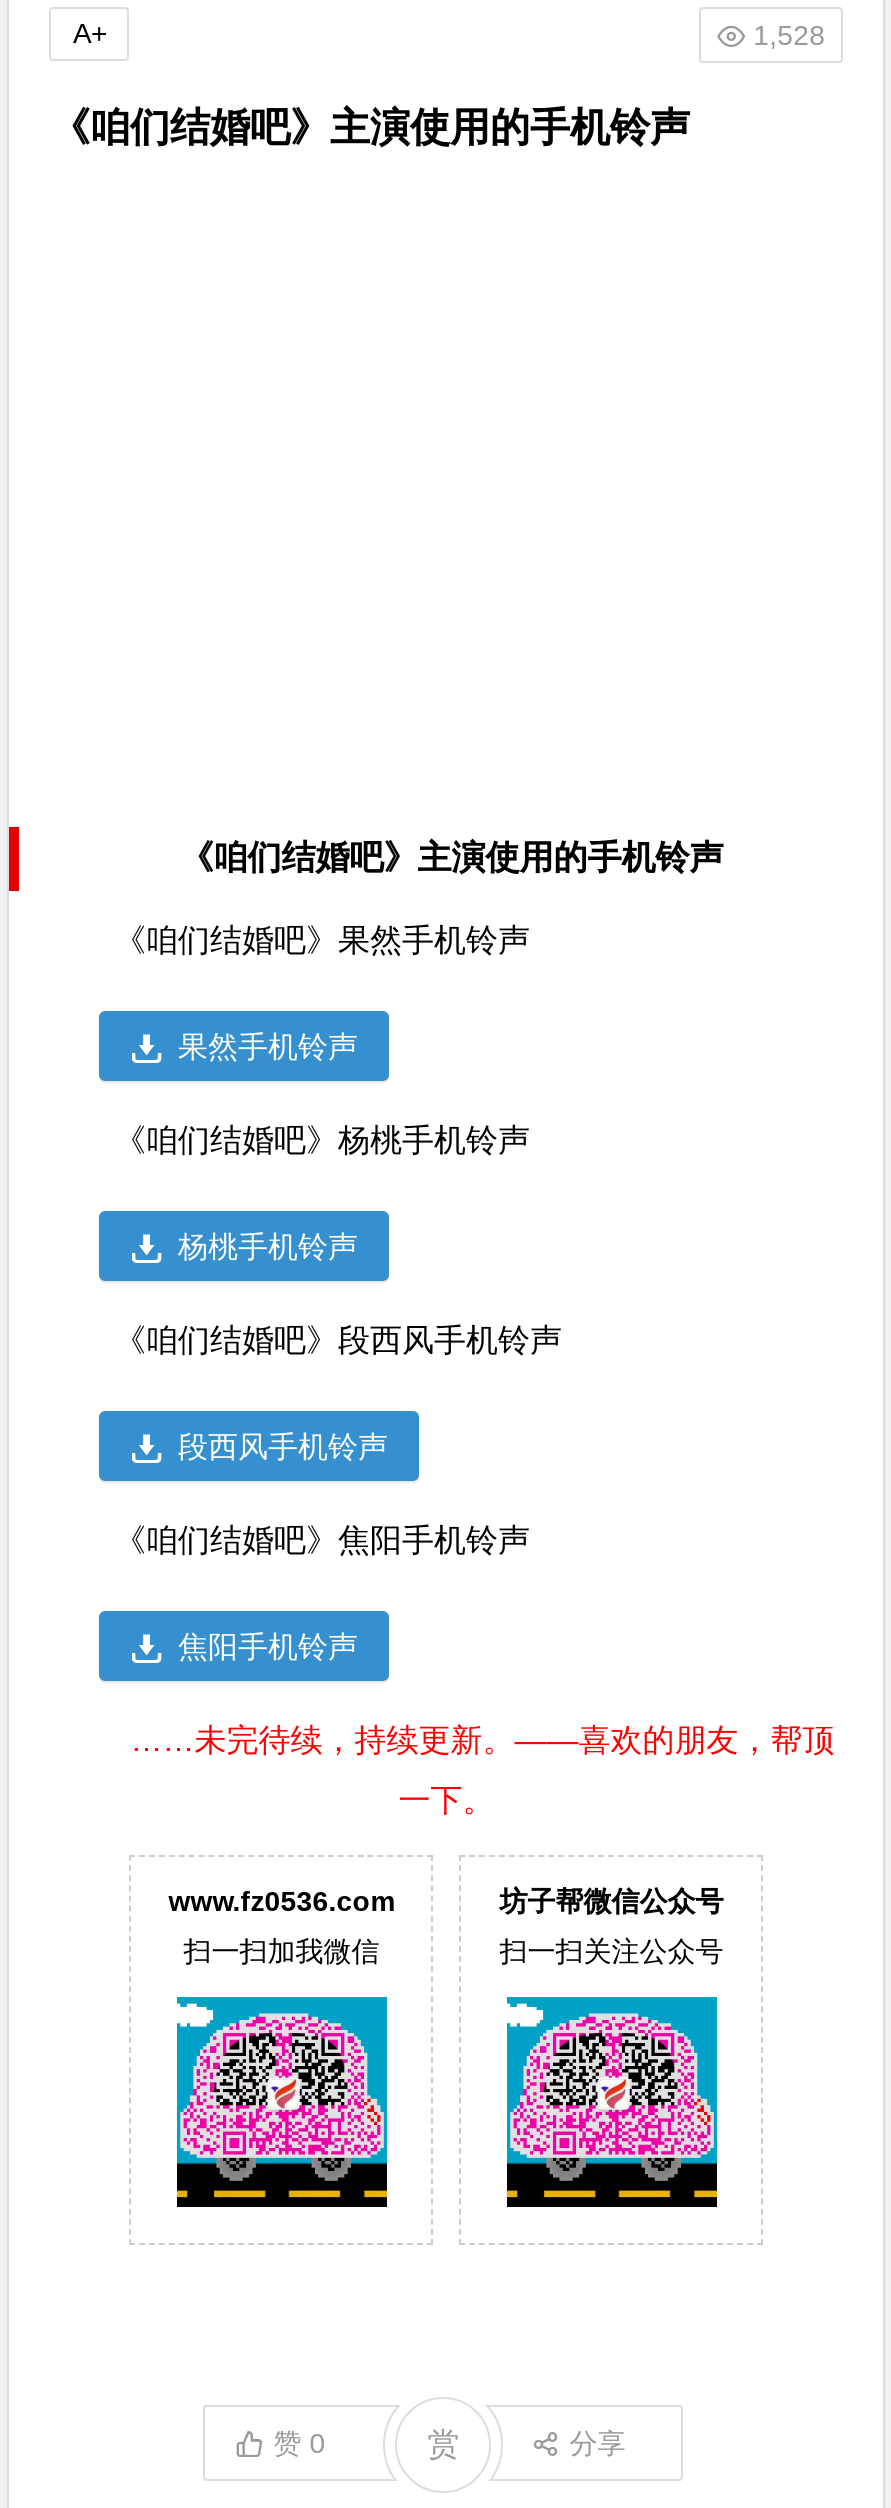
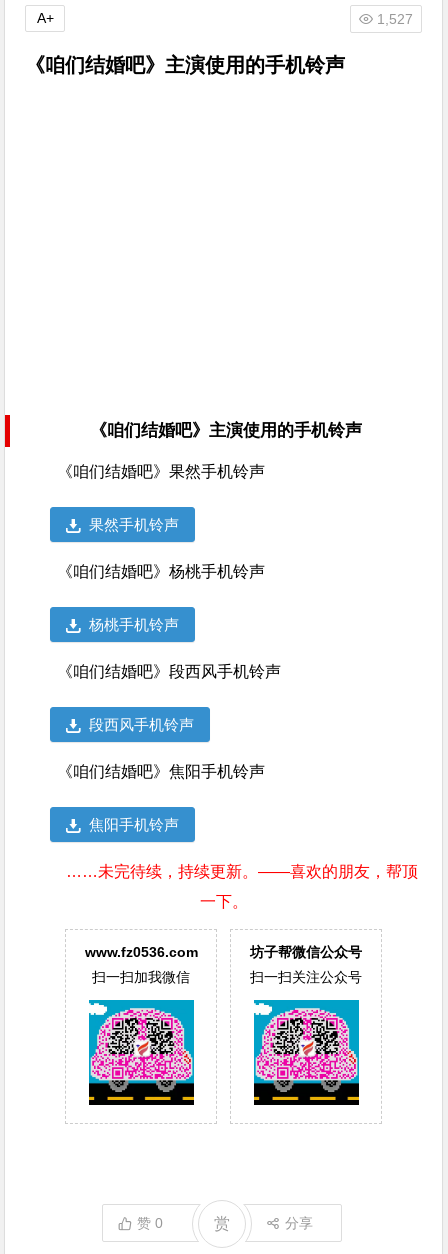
- 1,528
+ 1,527
